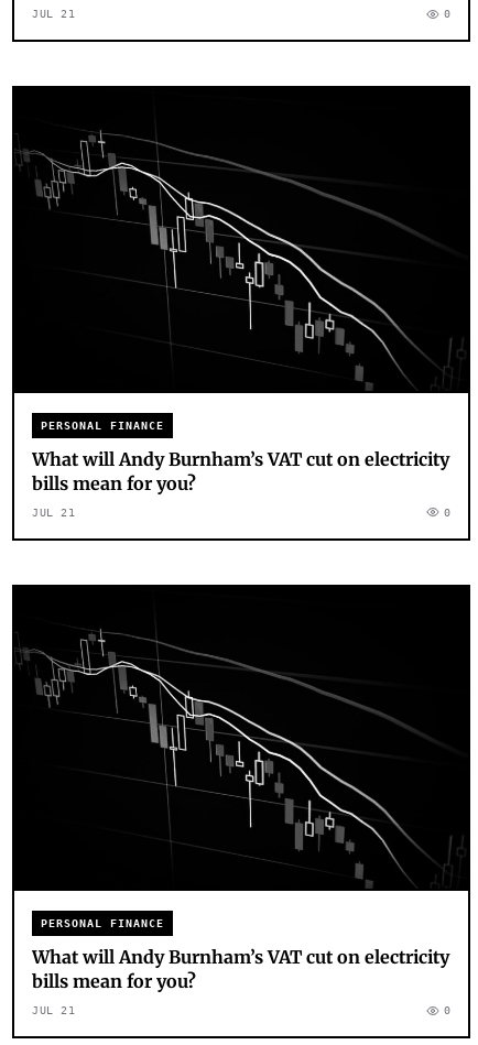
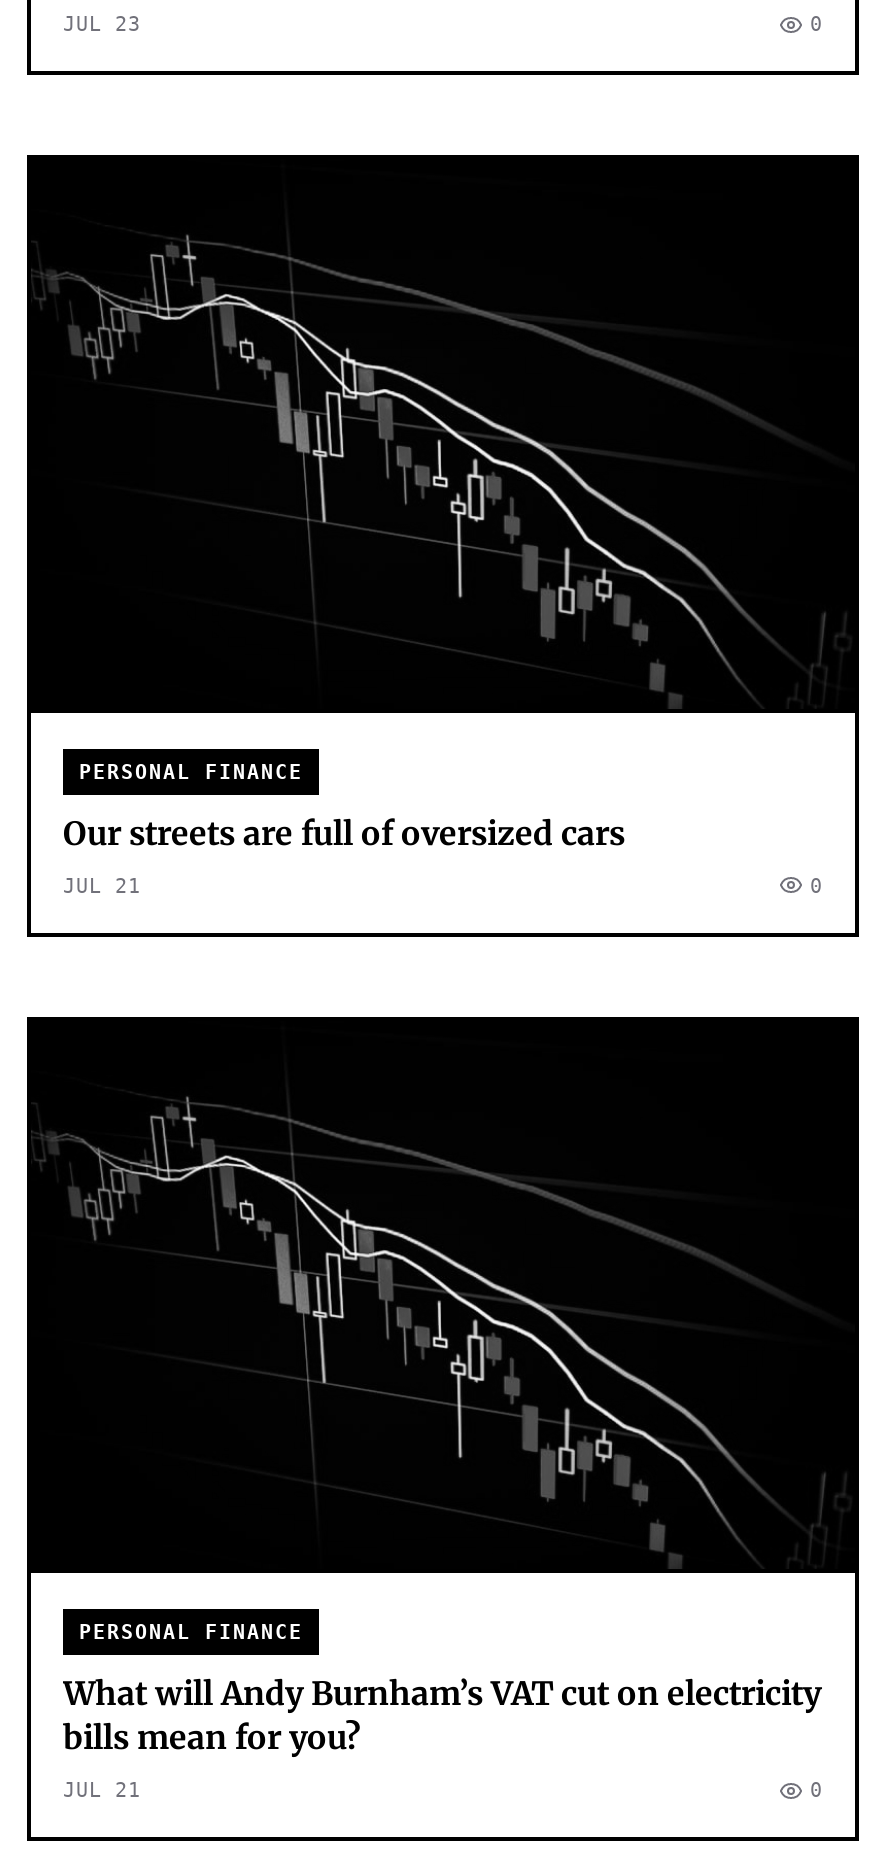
- JUL 21
+ JUL 23

- What will Andy Burnham’s VAT cut on electricity
- bills mean for you?
+ Our streets are full of oversized cars
